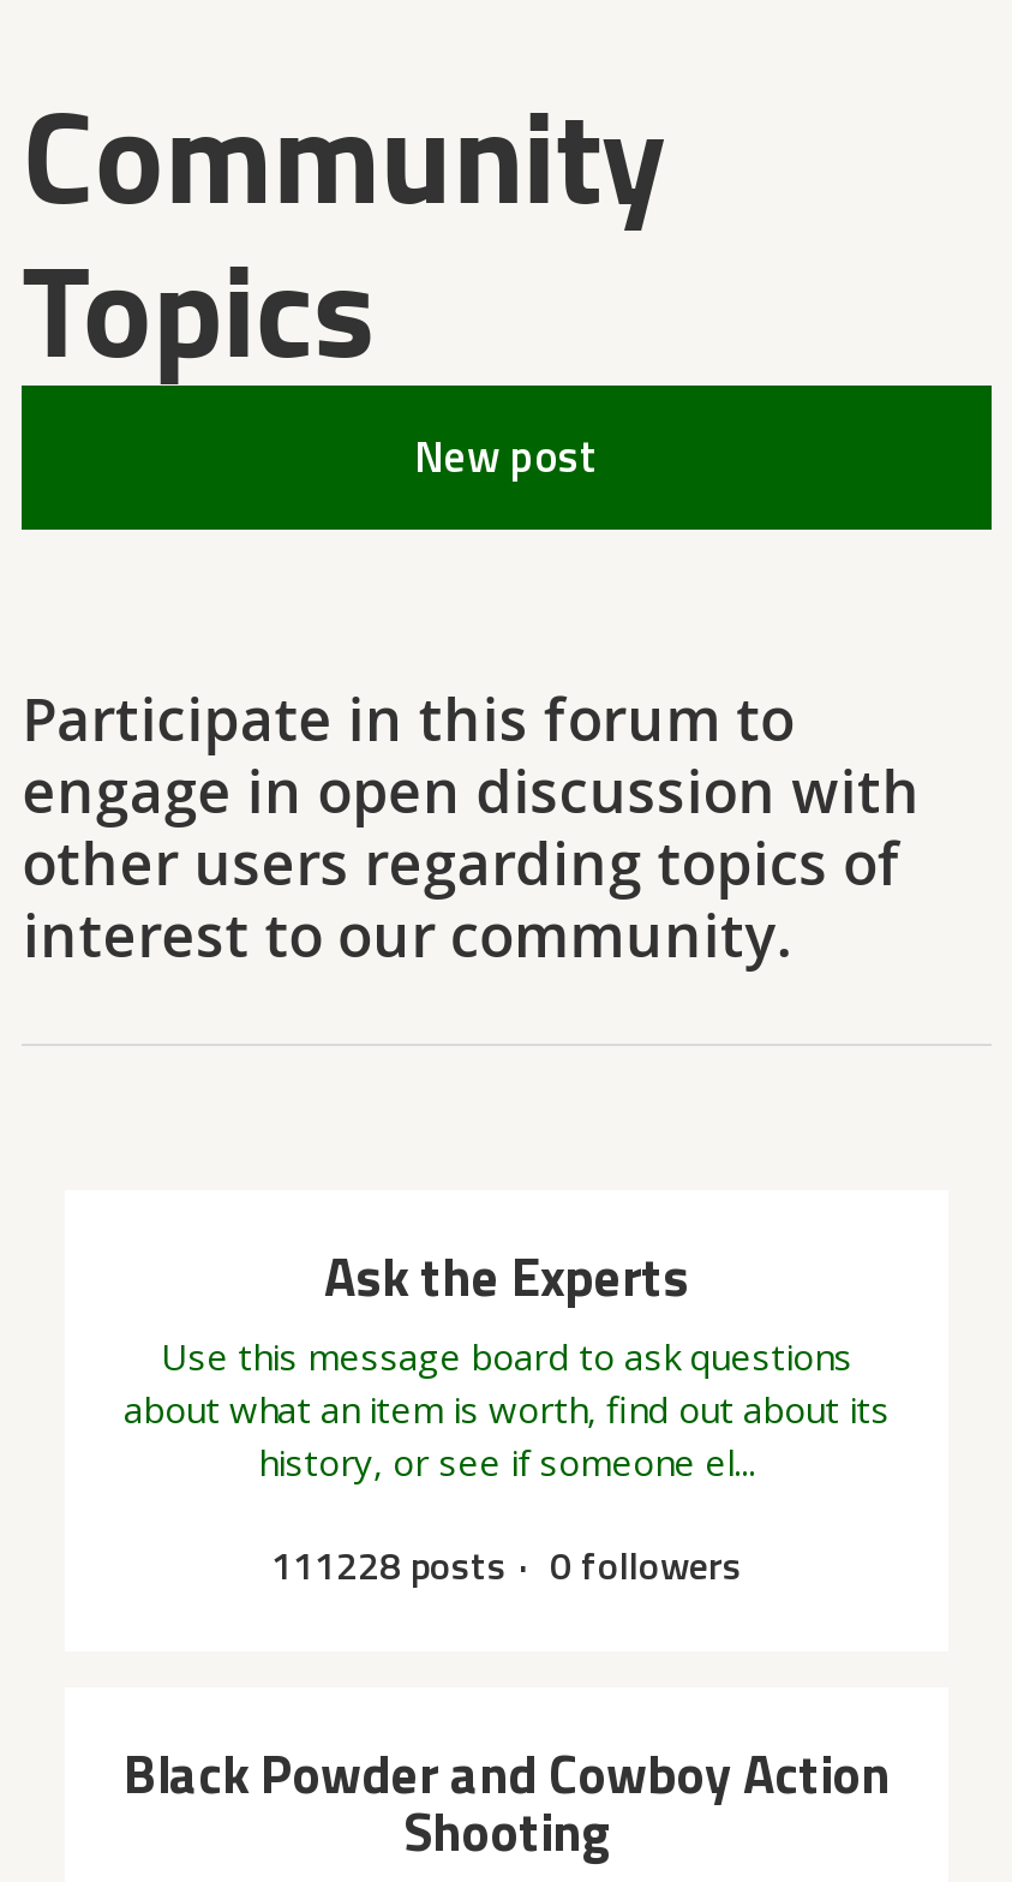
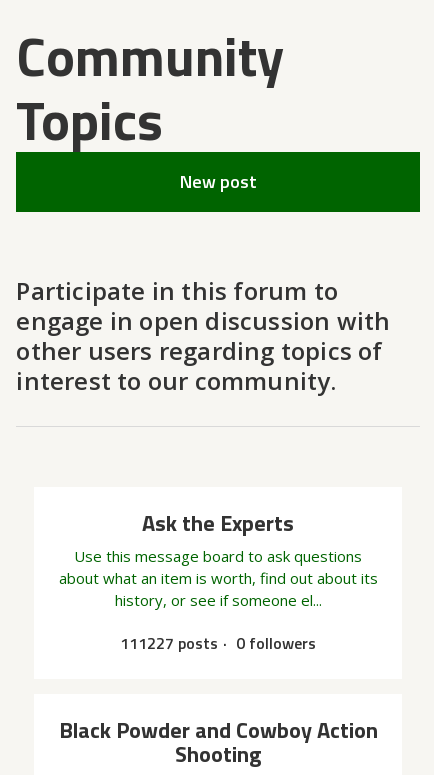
- 111228 posts 0 followers
+ 111227 posts 0 followers
